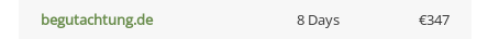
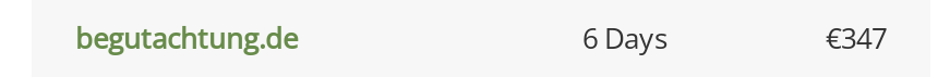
- 8 Days
+ 6 Days
